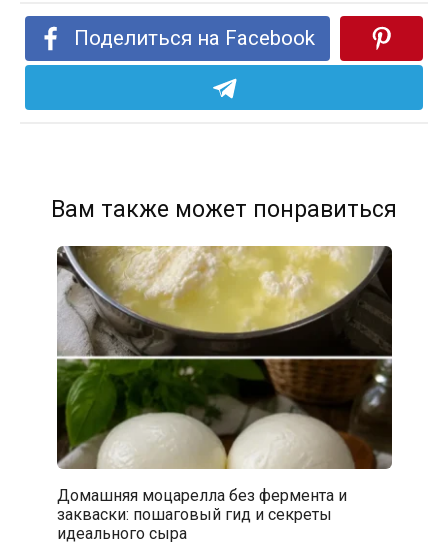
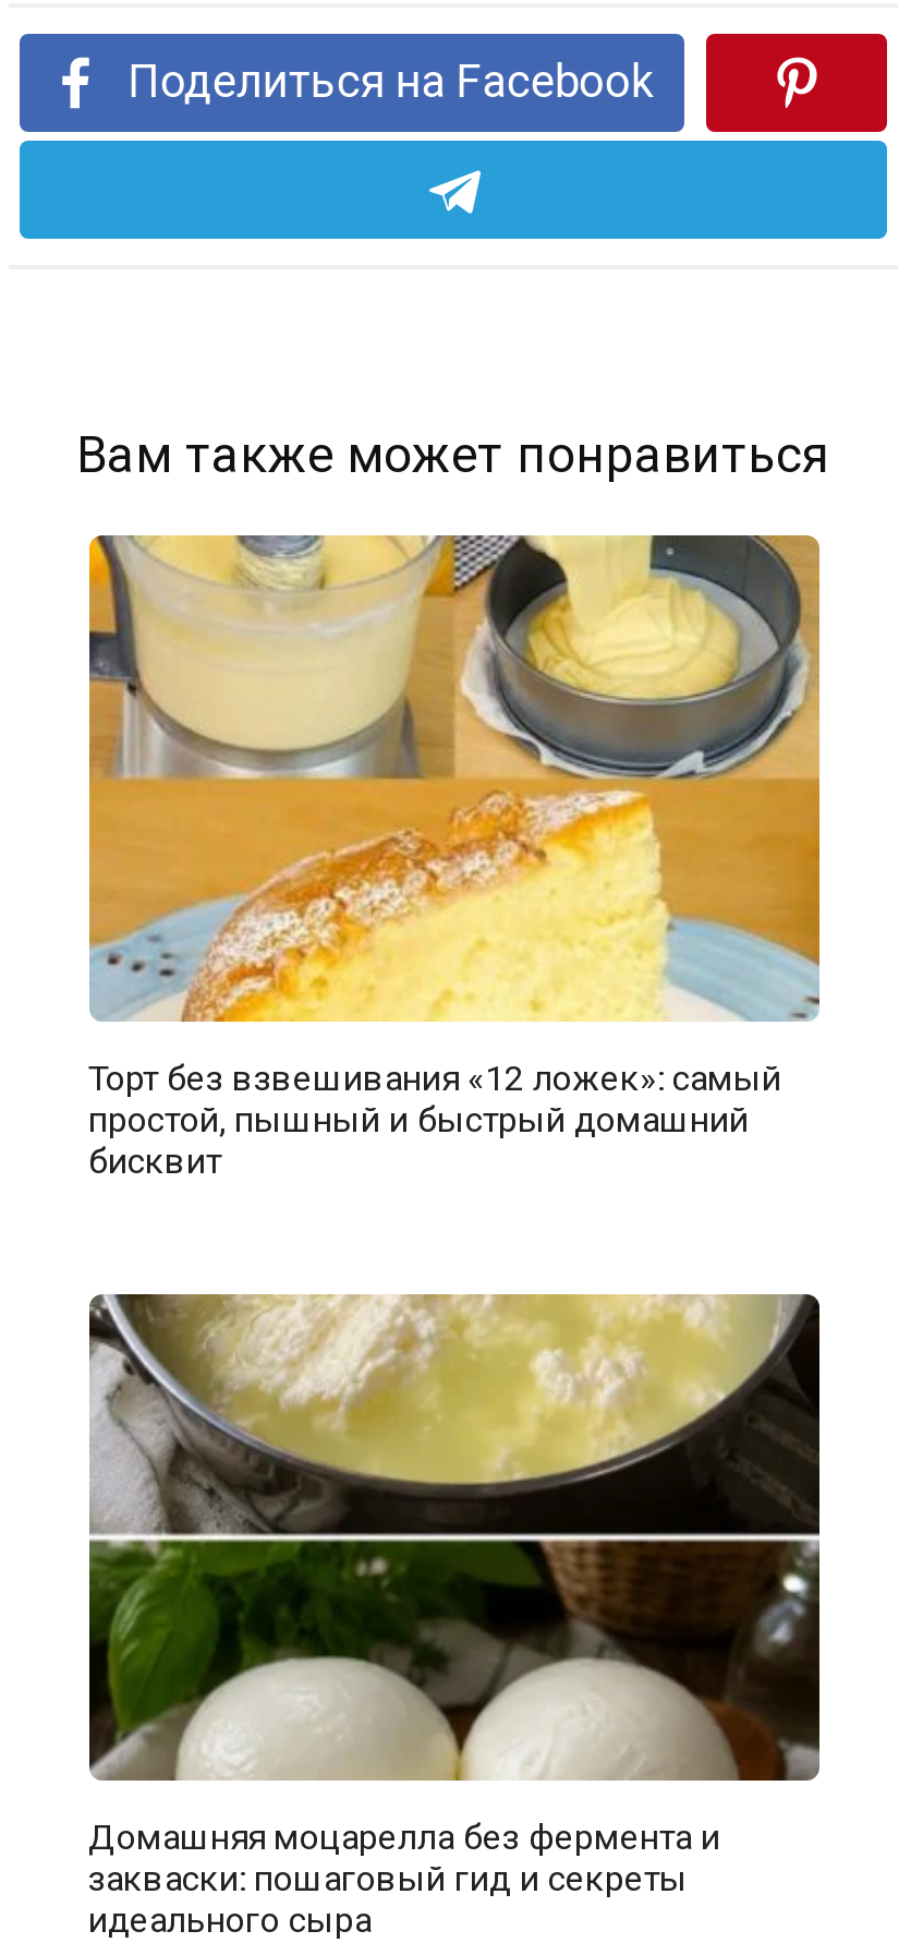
+ [image]
+ Торт без взвешивания «12 ложек»: самый
+ простой, пышный и быстрый домашний
+ бисквит
